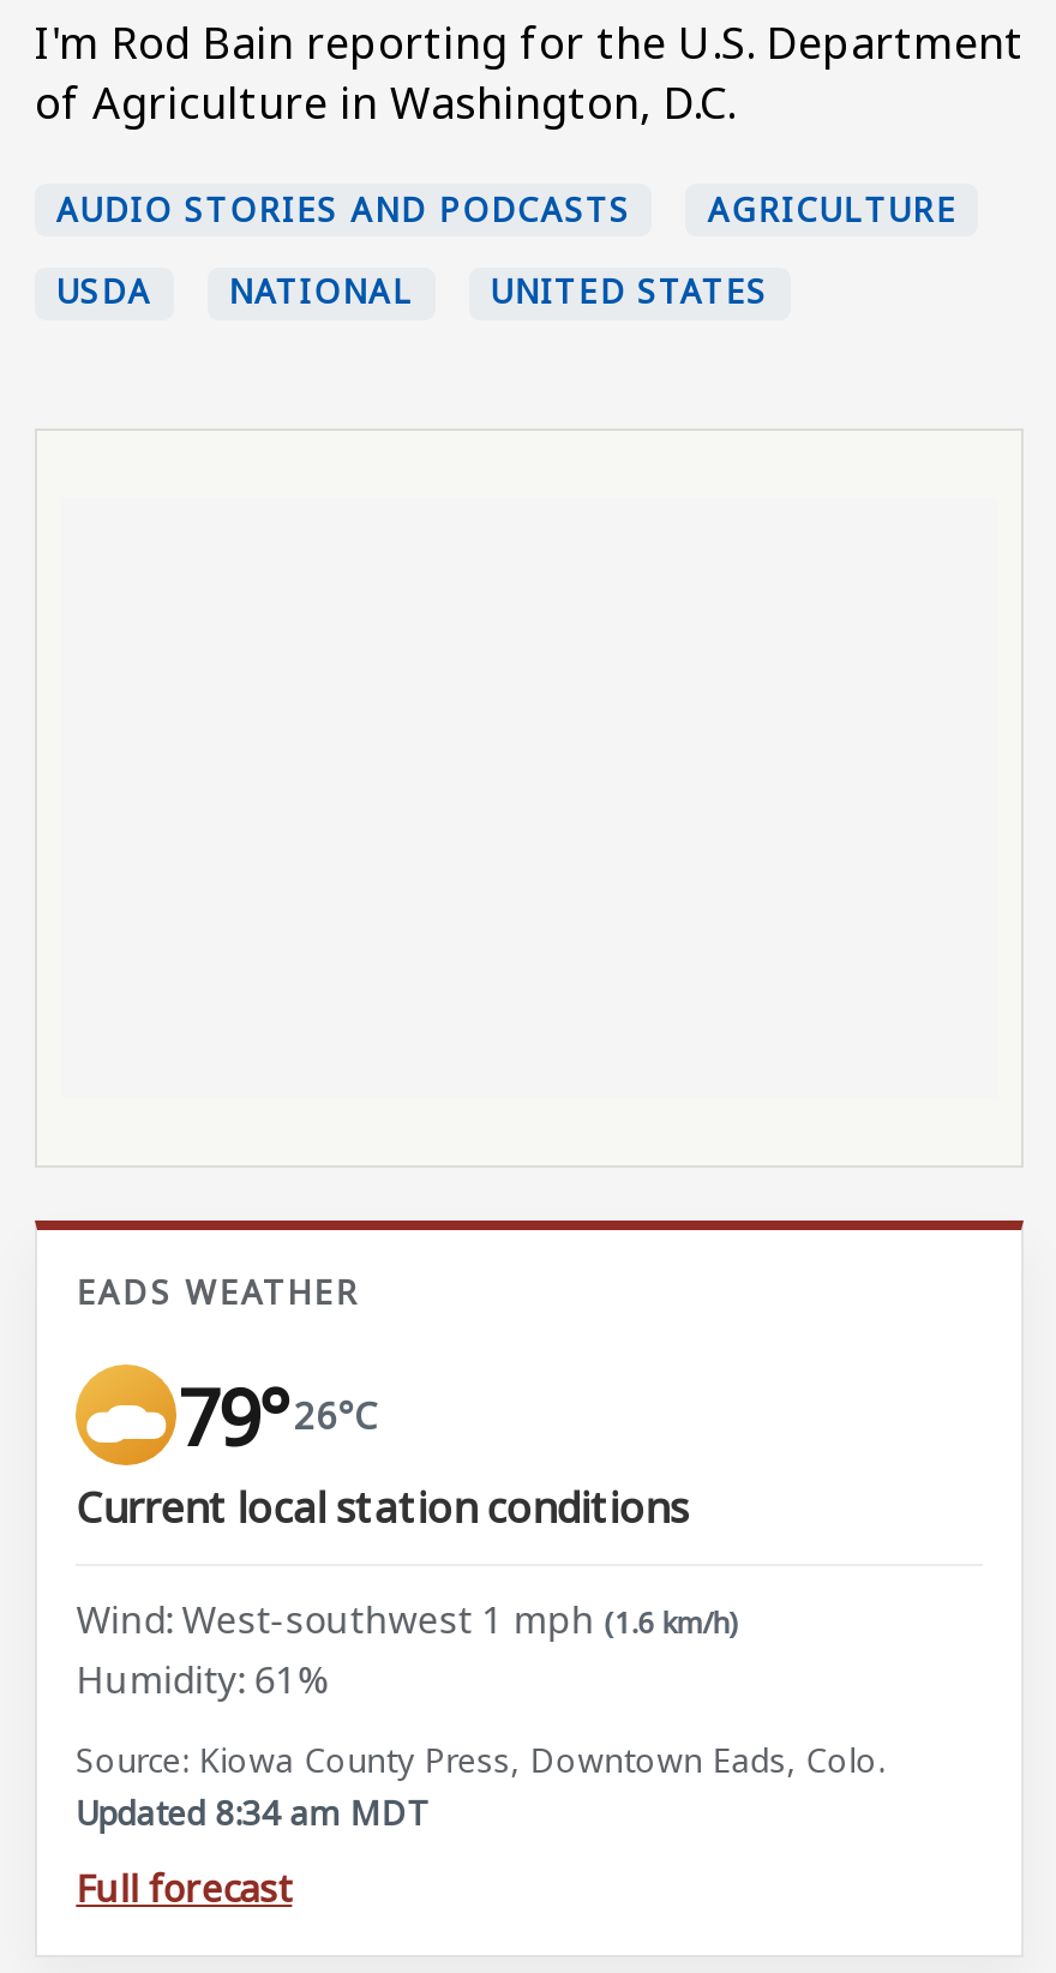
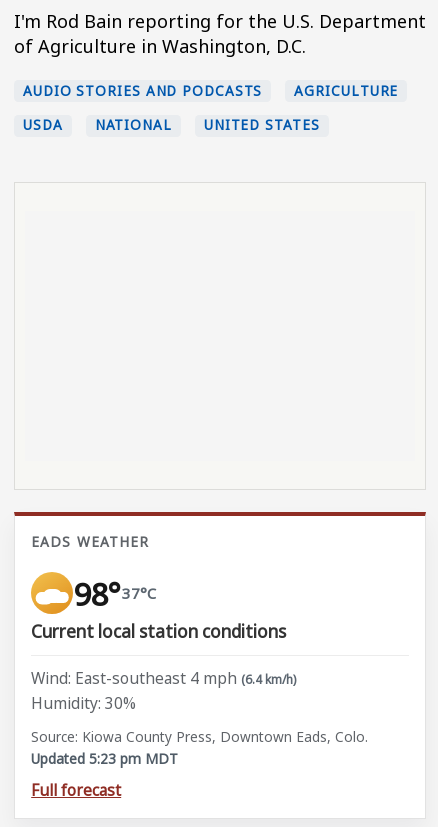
- 79° 26°C
+ 98° 37°C

- Wind: West-southwest 1 mph (1.6 km/h)
+ Wind: East-southeast 4 mph (6.4 km/h)

- Humidity: 61%
+ Humidity: 30%

- Updated 8:34 am MDT
+ Updated 5:23 pm MDT
